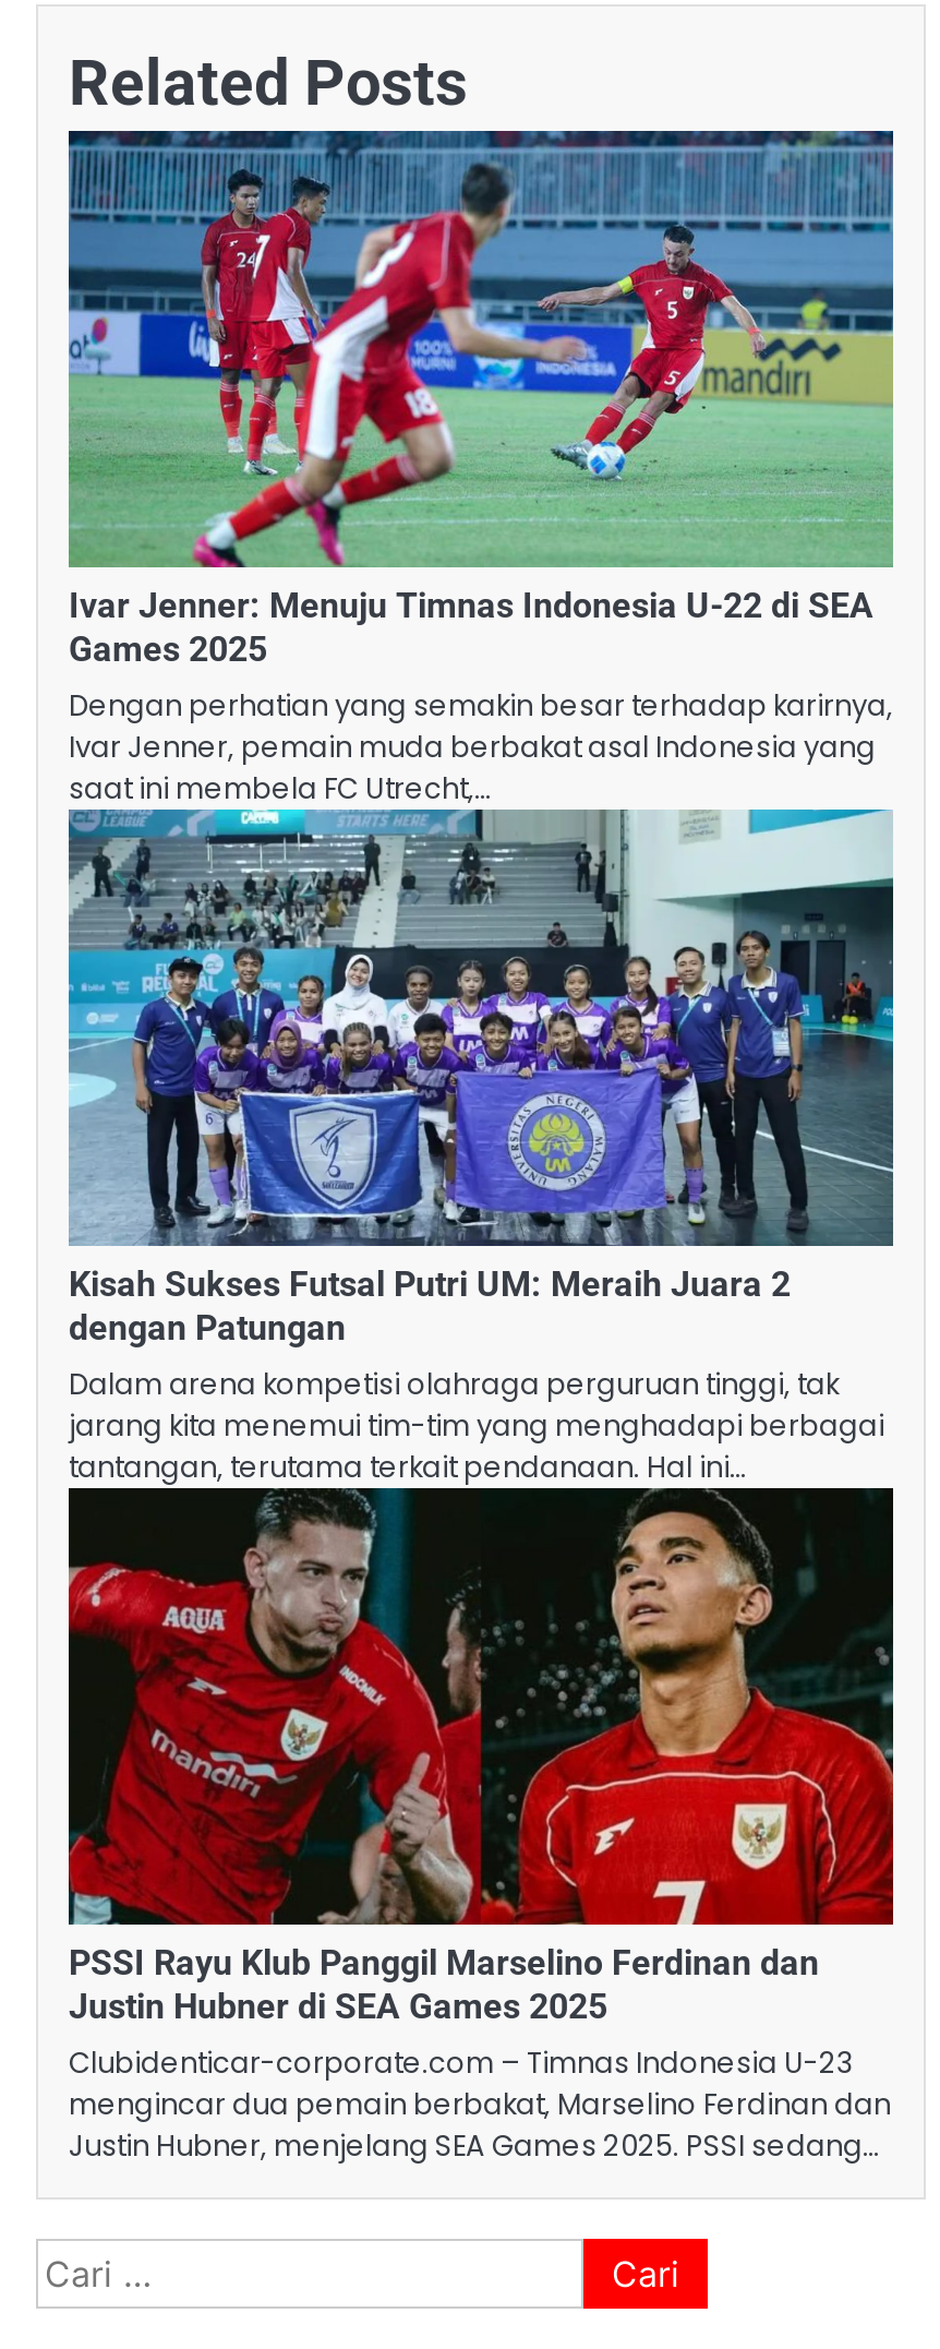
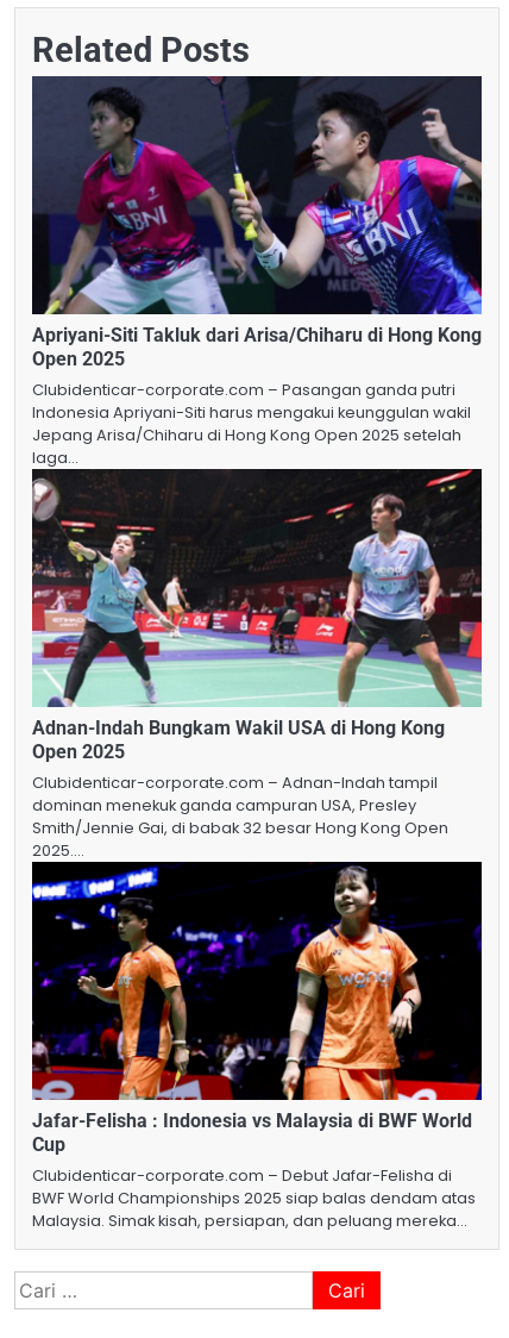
- [image]
+ [image]

- Ivar Jenner: Menuju Timnas Indonesia U-22 di SEA
- Games 2025
- Dengan perhatian yang semakin besar terhadap karirnya,
- Ivar Jenner, pemain muda berbakat asal Indonesia yang
- saat ini membela FC Utrecht,…
+ Apriyani-Siti Takluk dari Arisa/Chiharu di Hong Kong
+ Open 2025
+ Clubidenticar-corporate.com – Pasangan ganda putri
+ Indonesia Apriyani-Siti harus mengakui keunggulan wakil
+ Jepang Arisa/Chiharu di Hong Kong Open 2025 setelah
+ laga…

- [image]
- Kisah Sukses Futsal Putri UM: Meraih Juara 2
- dengan Patungan
- Dalam arena kompetisi olahraga perguruan tinggi, tak
- jarang kita menemui tim-tim yang menghadapi berbagai
- tantangan, terutama terkait pendanaan. Hal ini…
+ [image]
+ Adnan-Indah Bungkam Wakil USA di Hong Kong
+ Open 2025
+ Clubidenticar-corporate.com – Adnan-Indah tampil
+ dominan menekuk ganda campuran USA, Presley
+ Smith/Jennie Gai, di babak 32 besar Hong Kong Open
+ 2025.…

- [image]
- PSSI Rayu Klub Panggil Marselino Ferdinan dan
- Justin Hubner di SEA Games 2025
- Clubidenticar-corporate.com – Timnas Indonesia U-23
- mengincar dua pemain berbakat, Marselino Ferdinan dan
- Justin Hubner, menjelang SEA Games 2025. PSSI sedang…
+ [image]
+ Jafar-Felisha : Indonesia vs Malaysia di BWF World
+ Cup
+ Clubidenticar-corporate.com – Debut Jafar-Felisha di
+ BWF World Championships 2025 siap balas dendam atas
+ Malaysia. Simak kisah, persiapan, dan peluang mereka…
